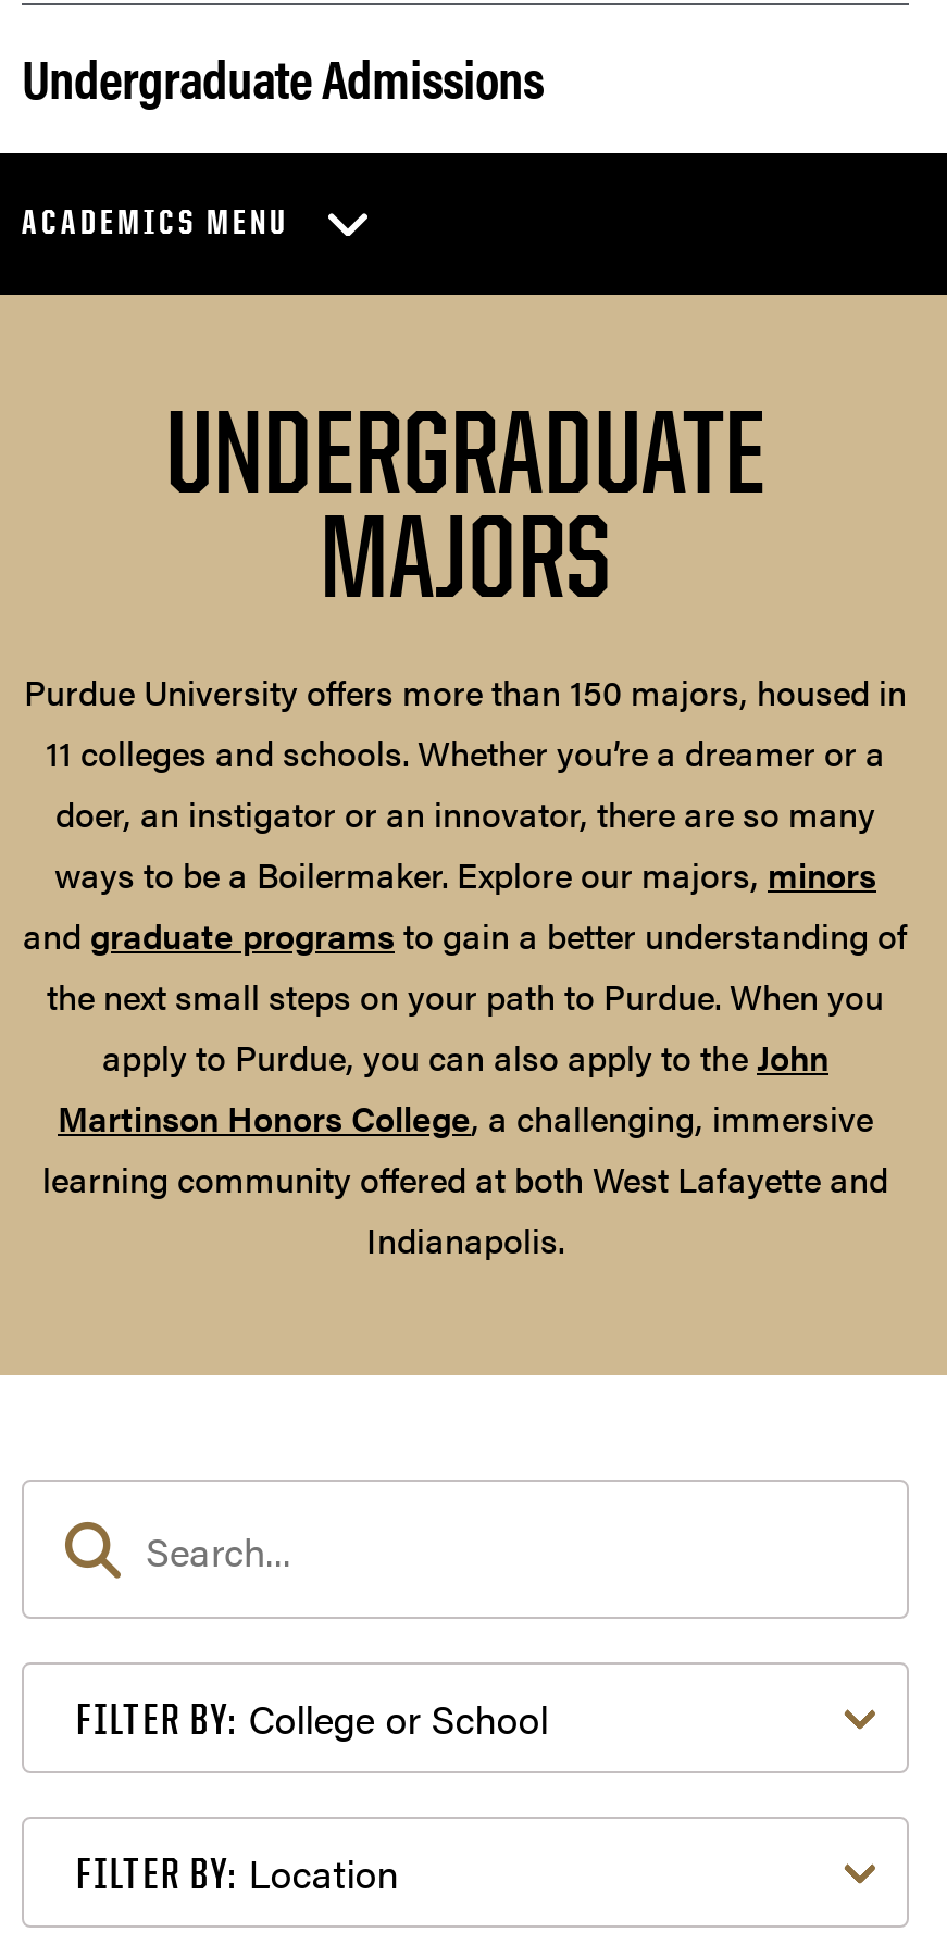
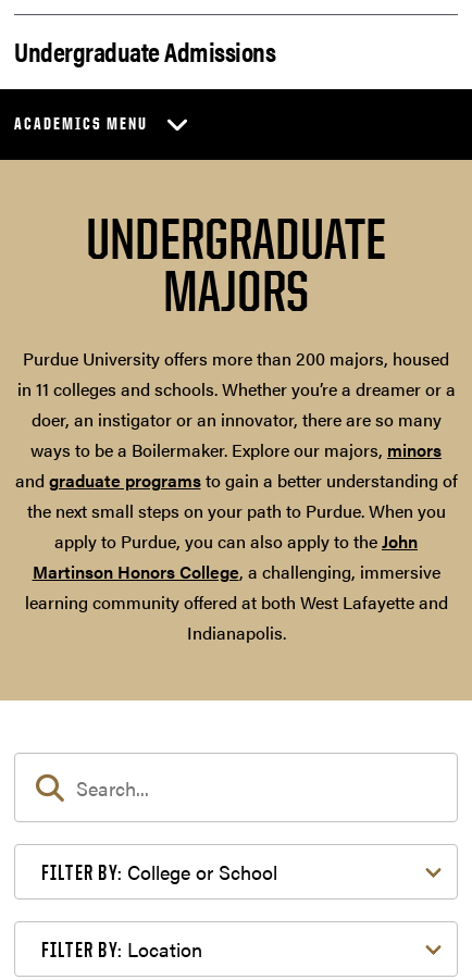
- Purdue University offers more than 150 majors, housed in
- 11 colleges and schools. Whether you’re a dreamer or a
+ Purdue University offers more than 200 majors, housed
+ in 11 colleges and schools. Whether you’re a dreamer or a
